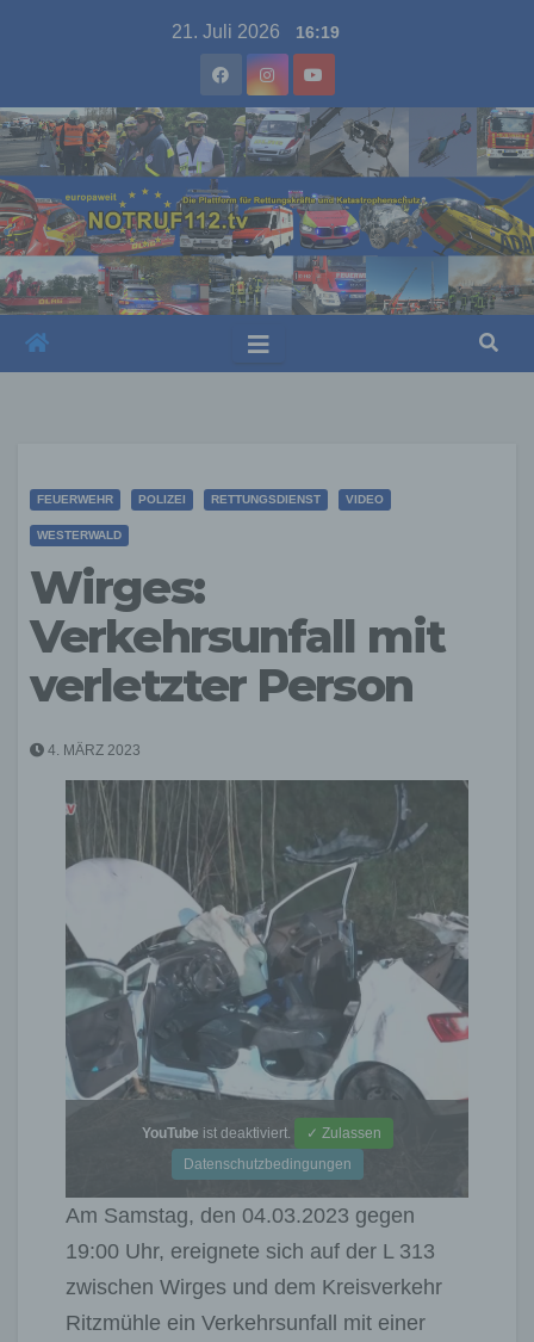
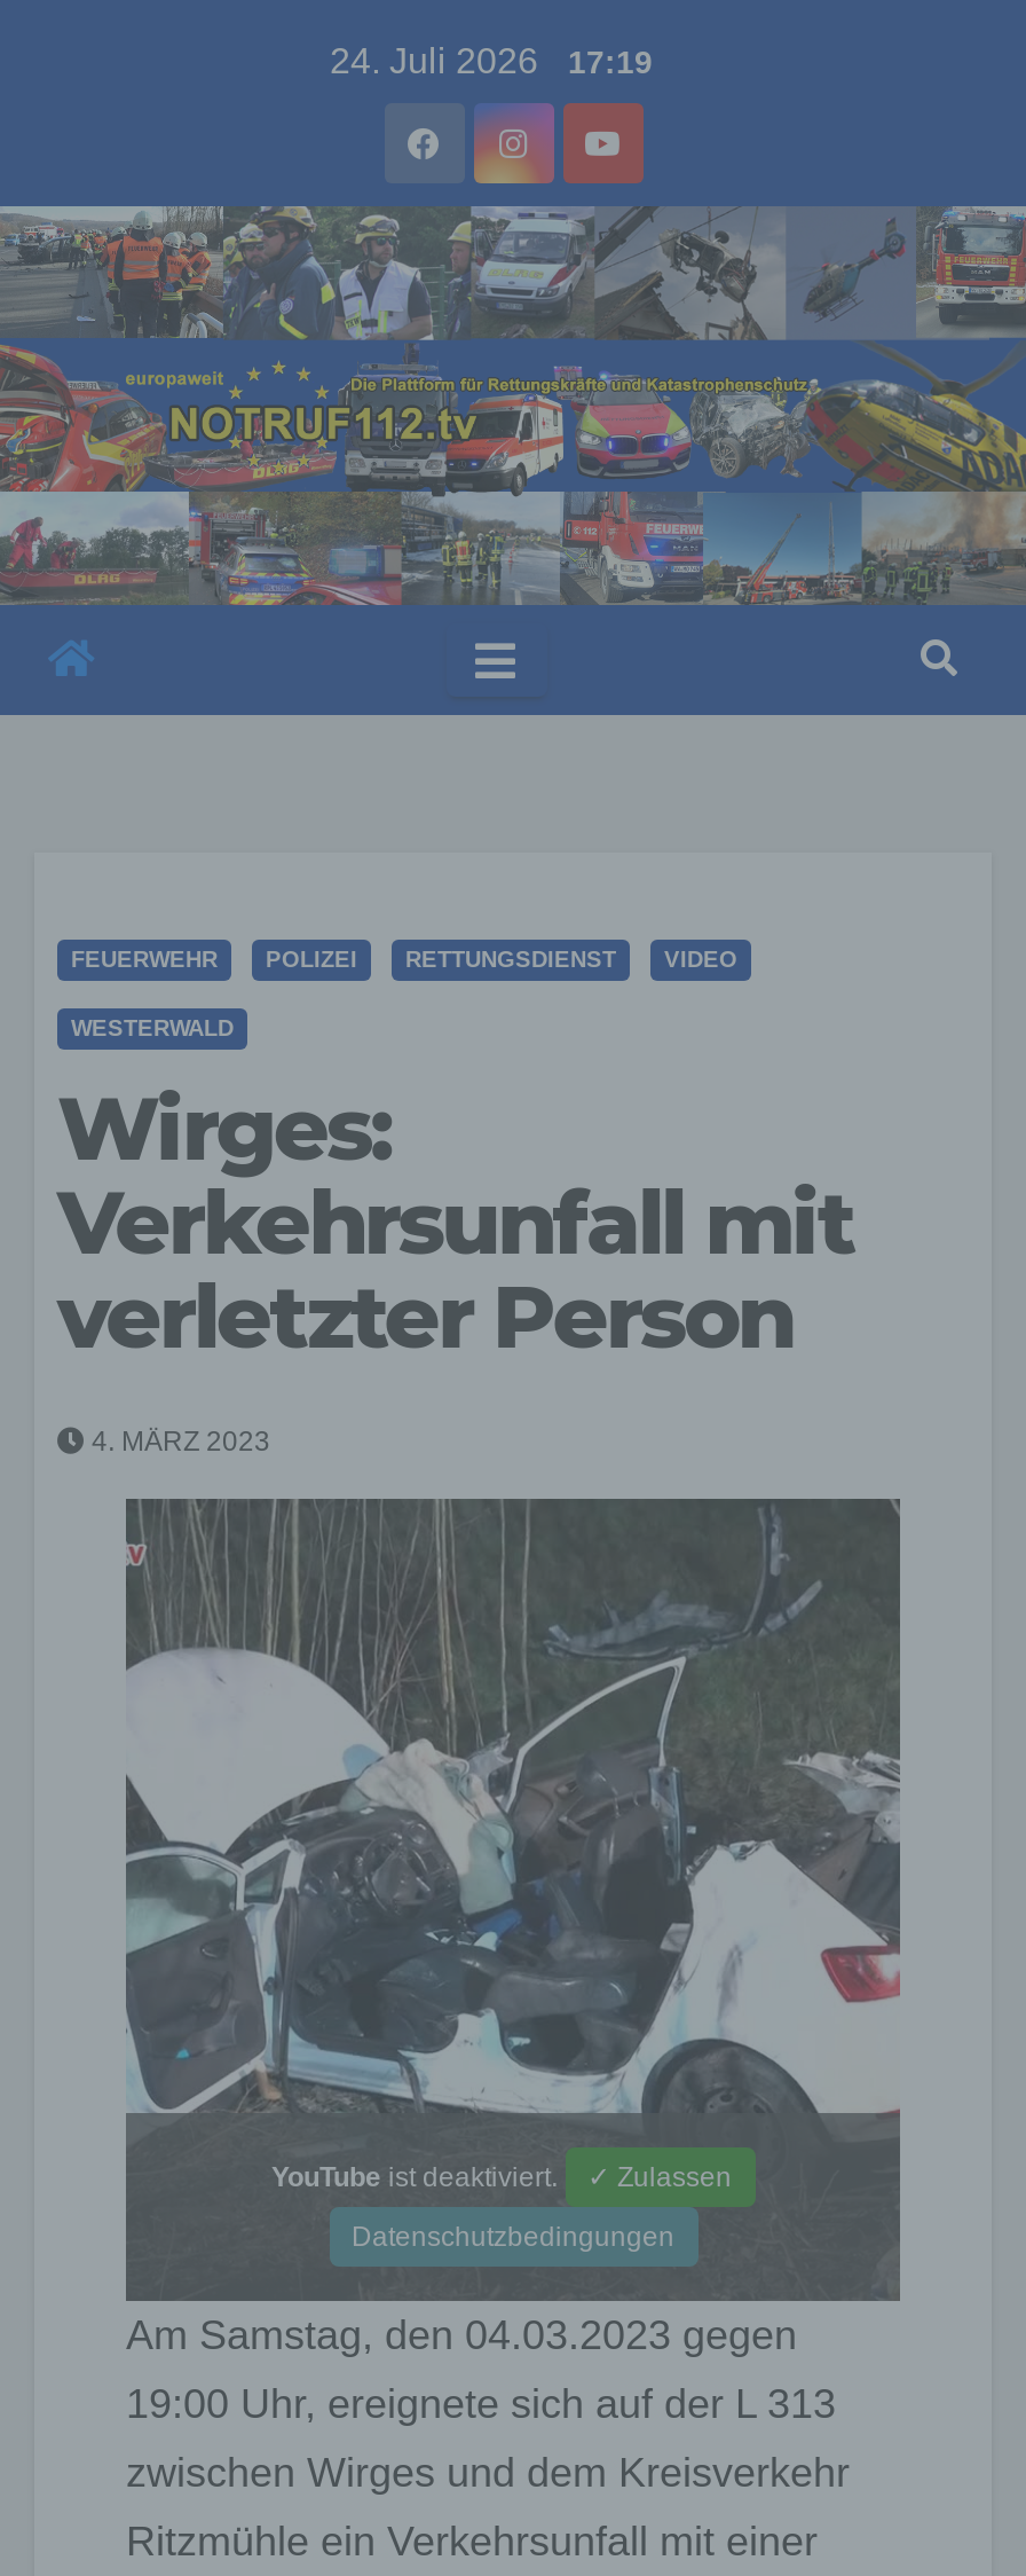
- 21. Juli 2026 16:19
+ 24. Juli 2026 17:19
